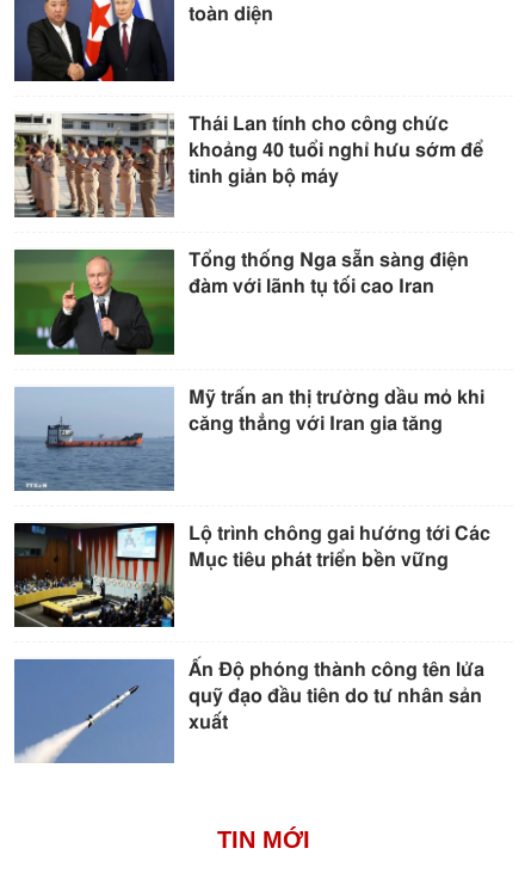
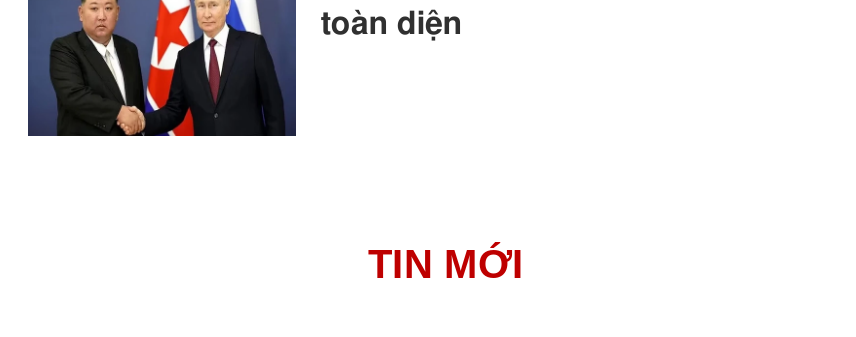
- [image]
- Thái Lan tính cho công chức
- khoảng 40 tuổi nghỉ hưu sớm để
- tinh giản bộ máy

- [image]
- Tổng thống Nga sẵn sàng điện
- đàm với lãnh tụ tối cao Iran

- [image]
- Mỹ trấn an thị trường dầu mỏ khi
- căng thẳng với Iran gia tăng

- [image]
- Lộ trình chông gai hướng tới Các
- Mục tiêu phát triển bền vững

- [image]
- Ấn Độ phóng thành công tên lửa
- quỹ đạo đầu tiên do tư nhân sản
- xuất
